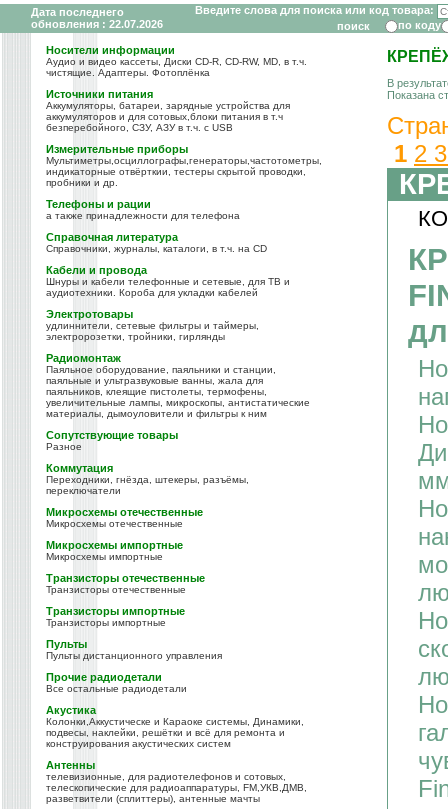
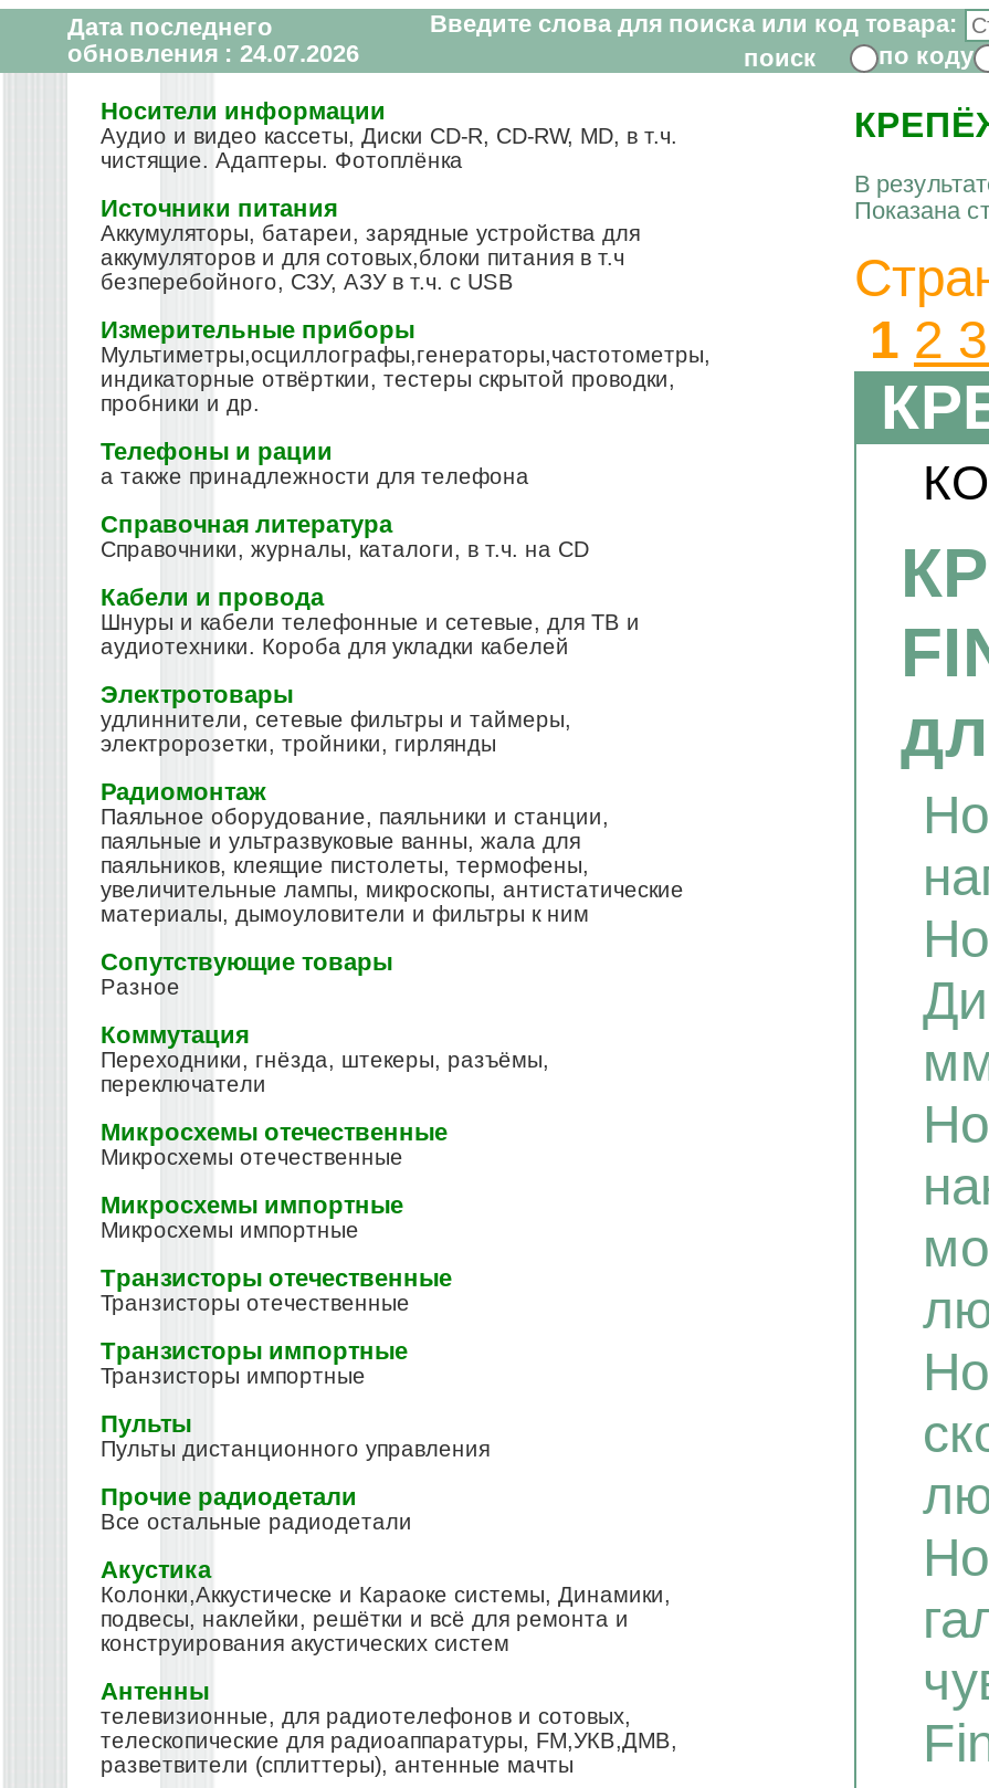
- обновления : 22.07.2026
+ обновления : 24.07.2026
